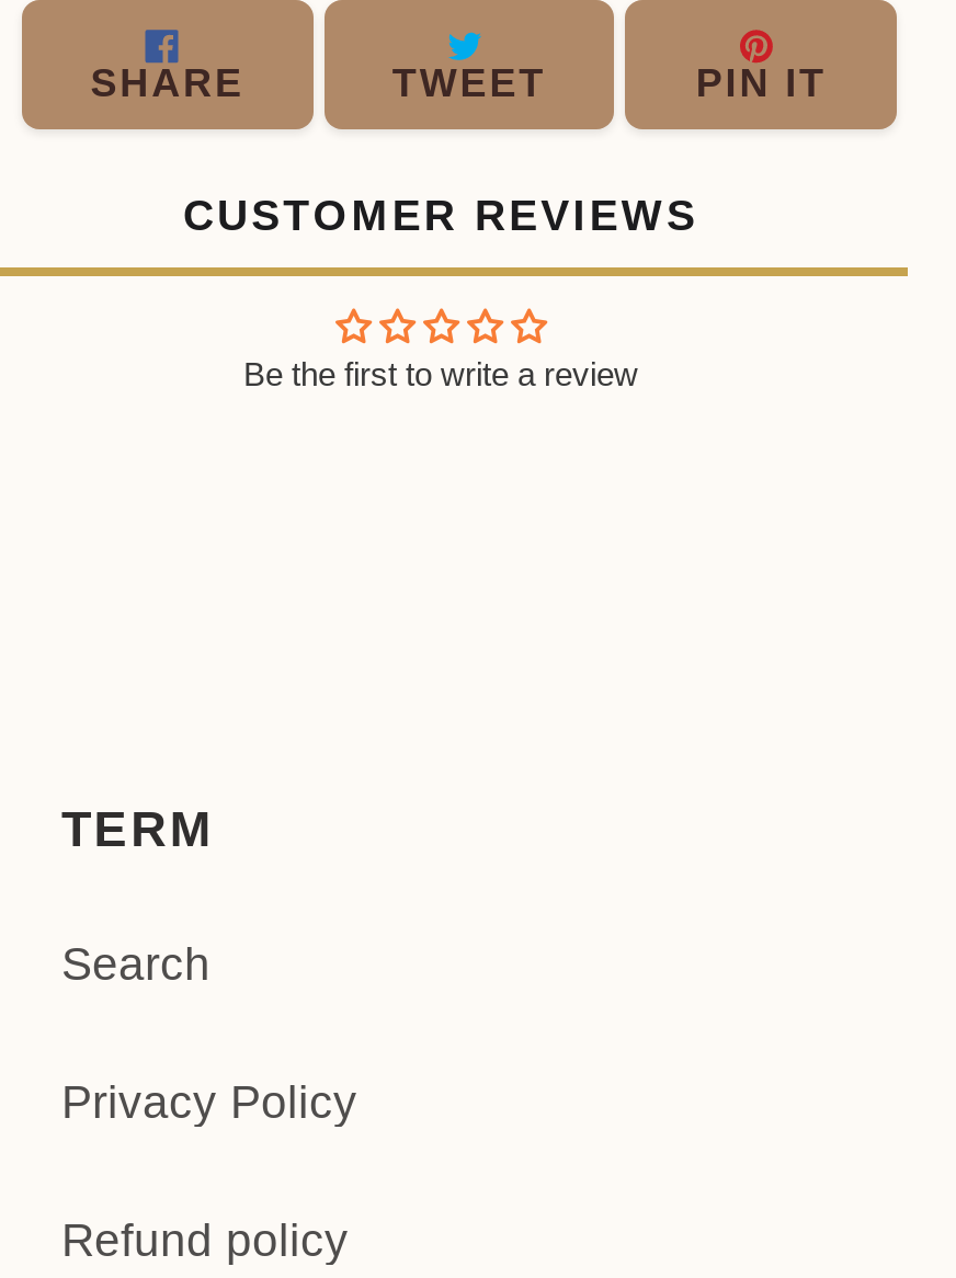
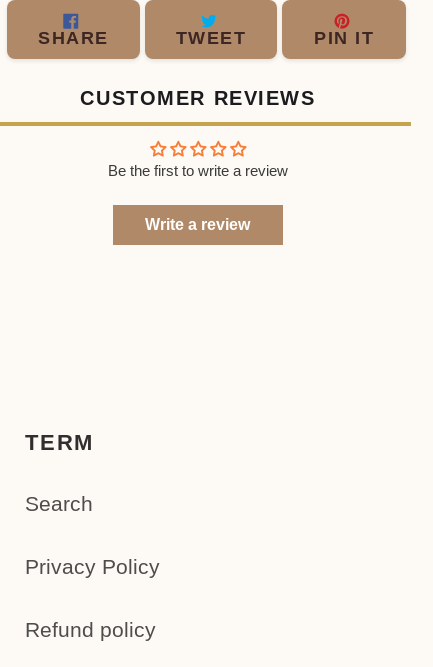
+ Write a review
